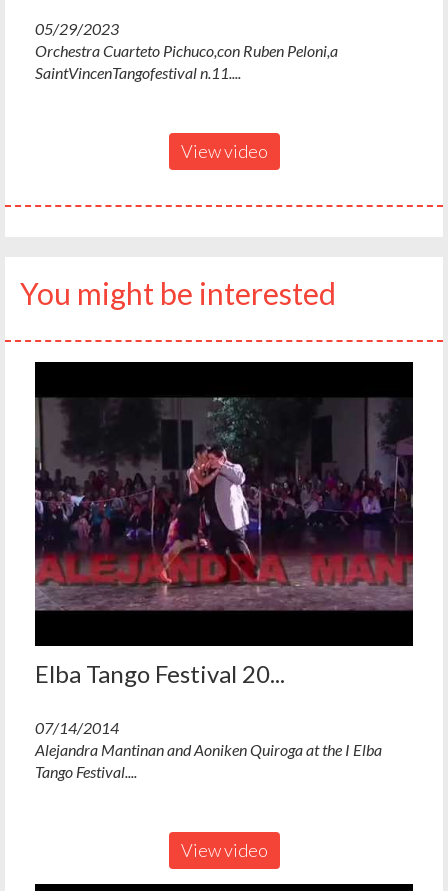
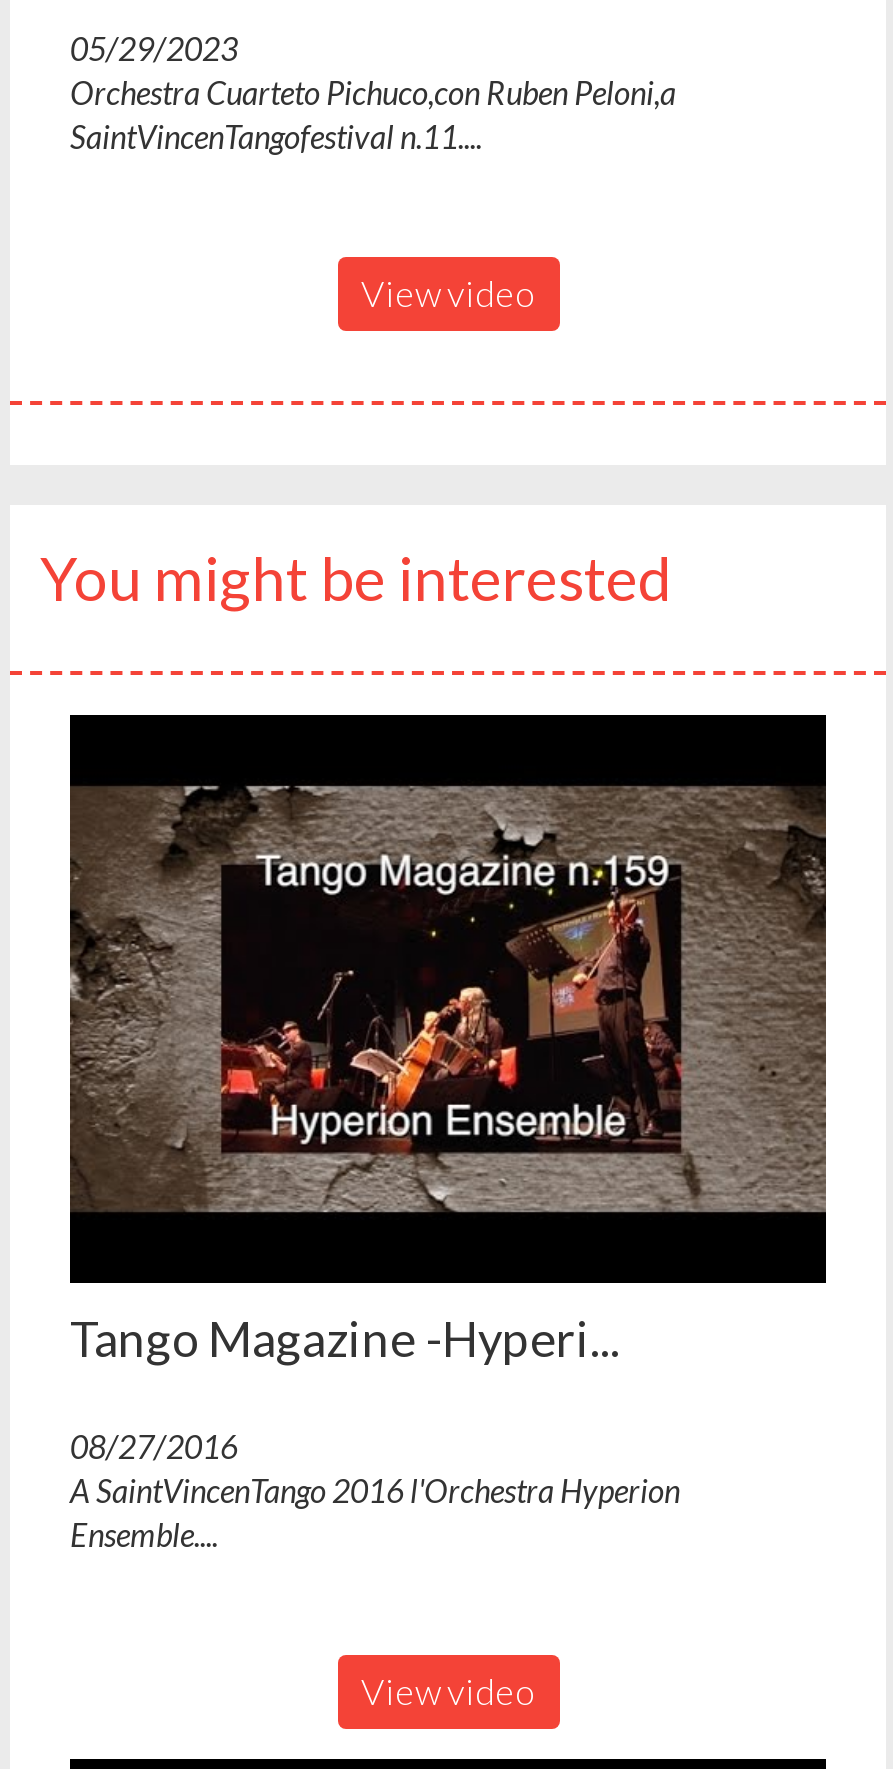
- [image]
+ [image]

- Elba Tango Festival 20...
+ Tango Magazine -Hyperi...

- 07/14/2014
- Alejandra Mantinan and Aoniken Quiroga at the I Elba
- Tango Festival....
+ 08/27/2016
+ A SaintVincenTango 2016 l'Orchestra Hyperion
+ Ensemble....
